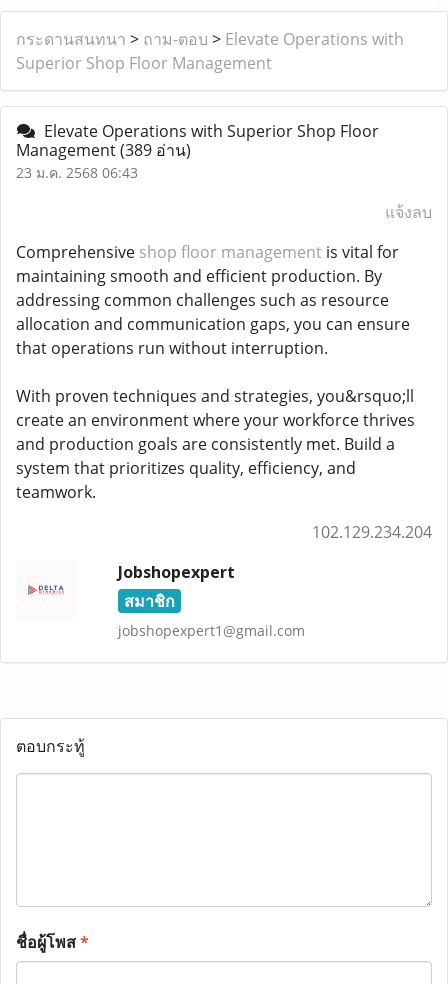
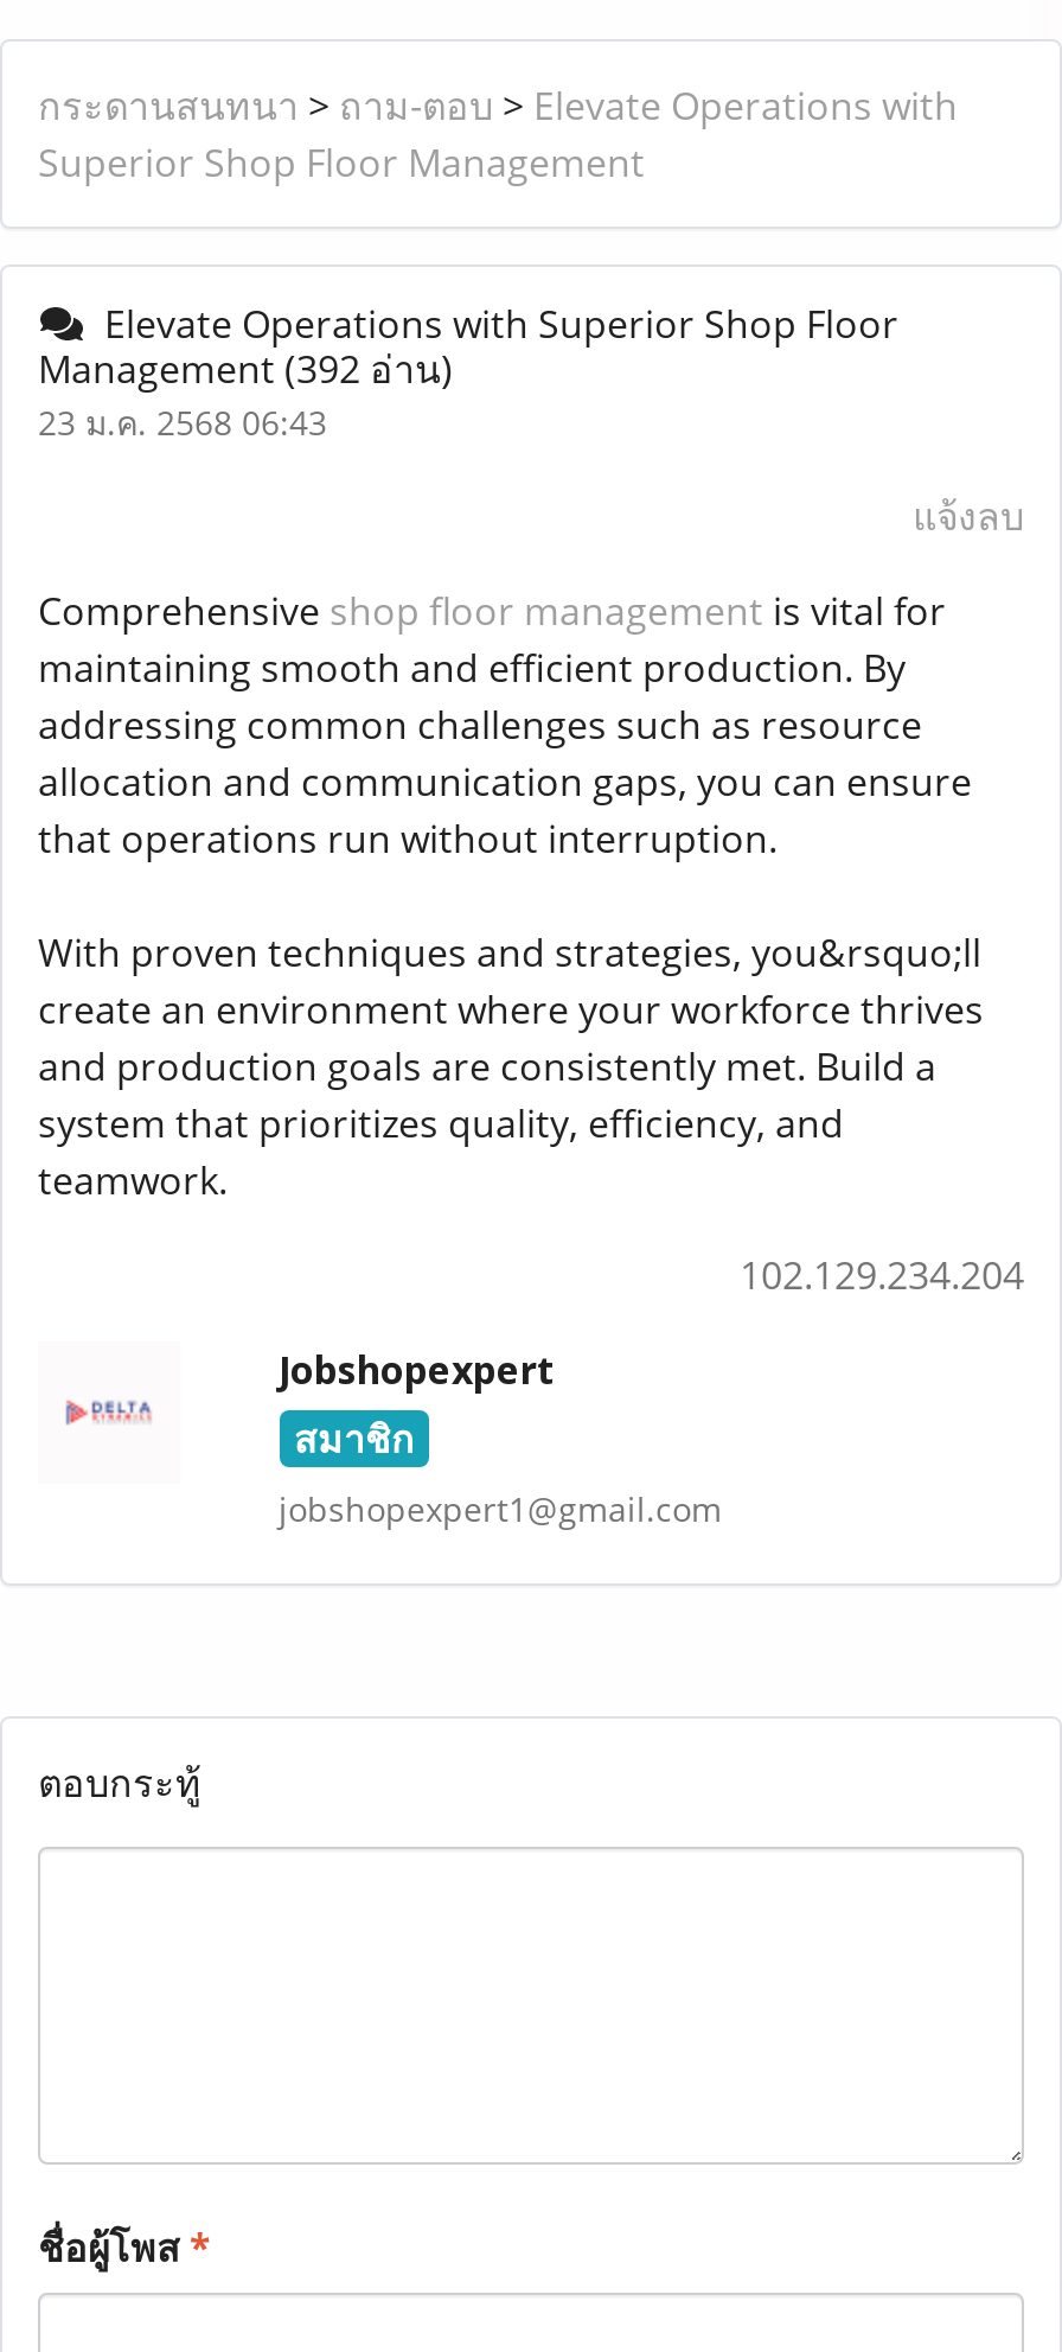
- Management (389 อ่าน)
+ Management (392 อ่าน)
